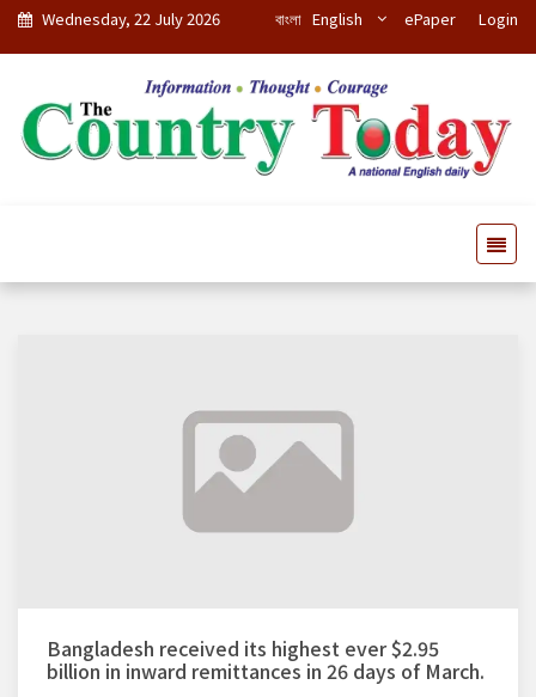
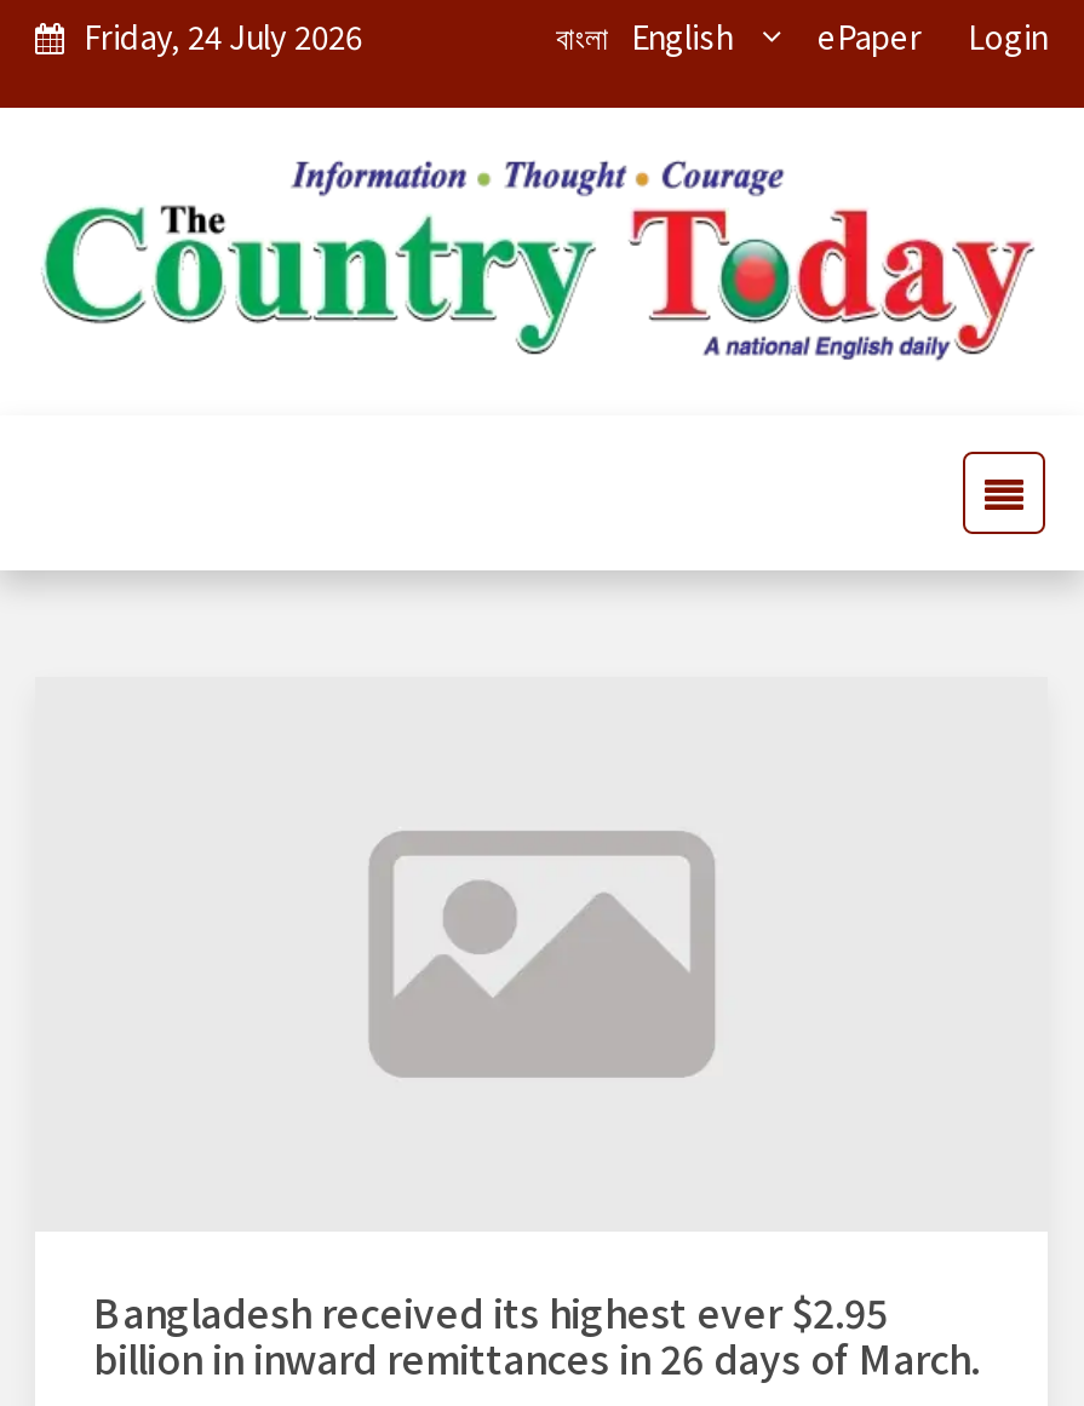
- Wednesday, 22 July 2026
+ Friday, 24 July 2026
